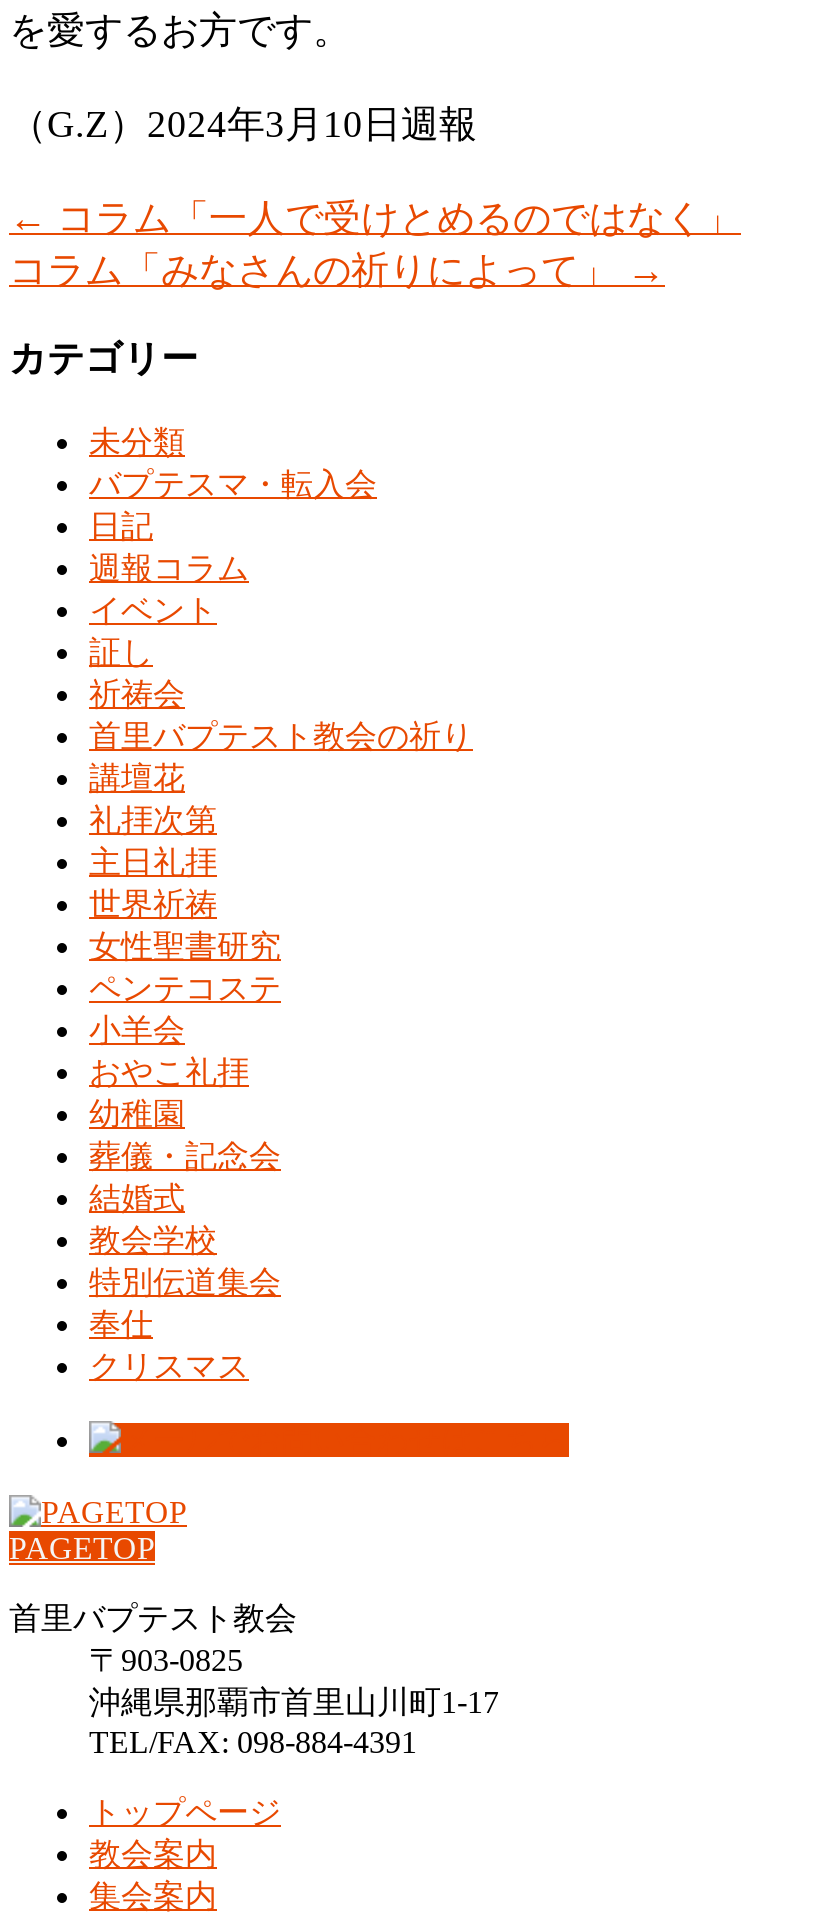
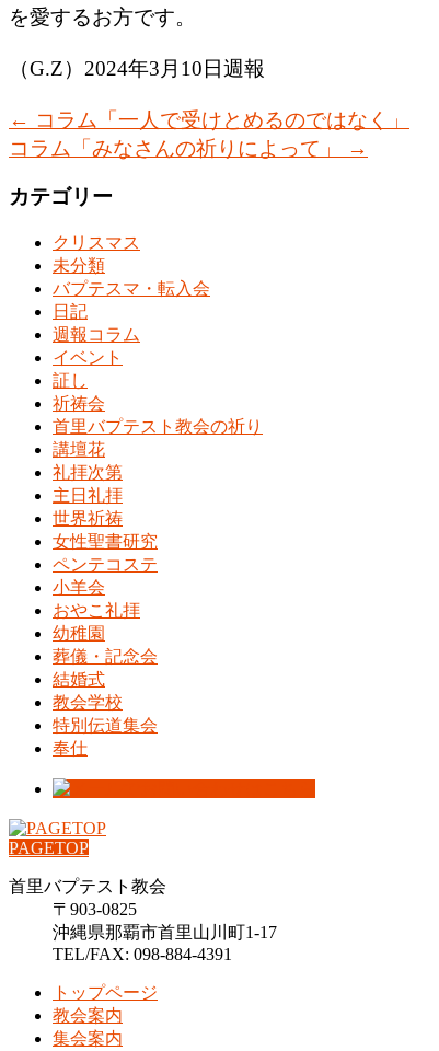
moved down: 未分類 | バプテスマ・転入会 | 日記 | ... | 特別伝道集会 | 奉仕

moved up: クリスマス
